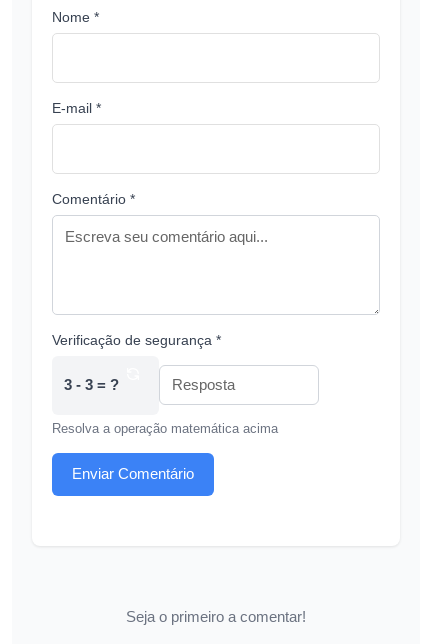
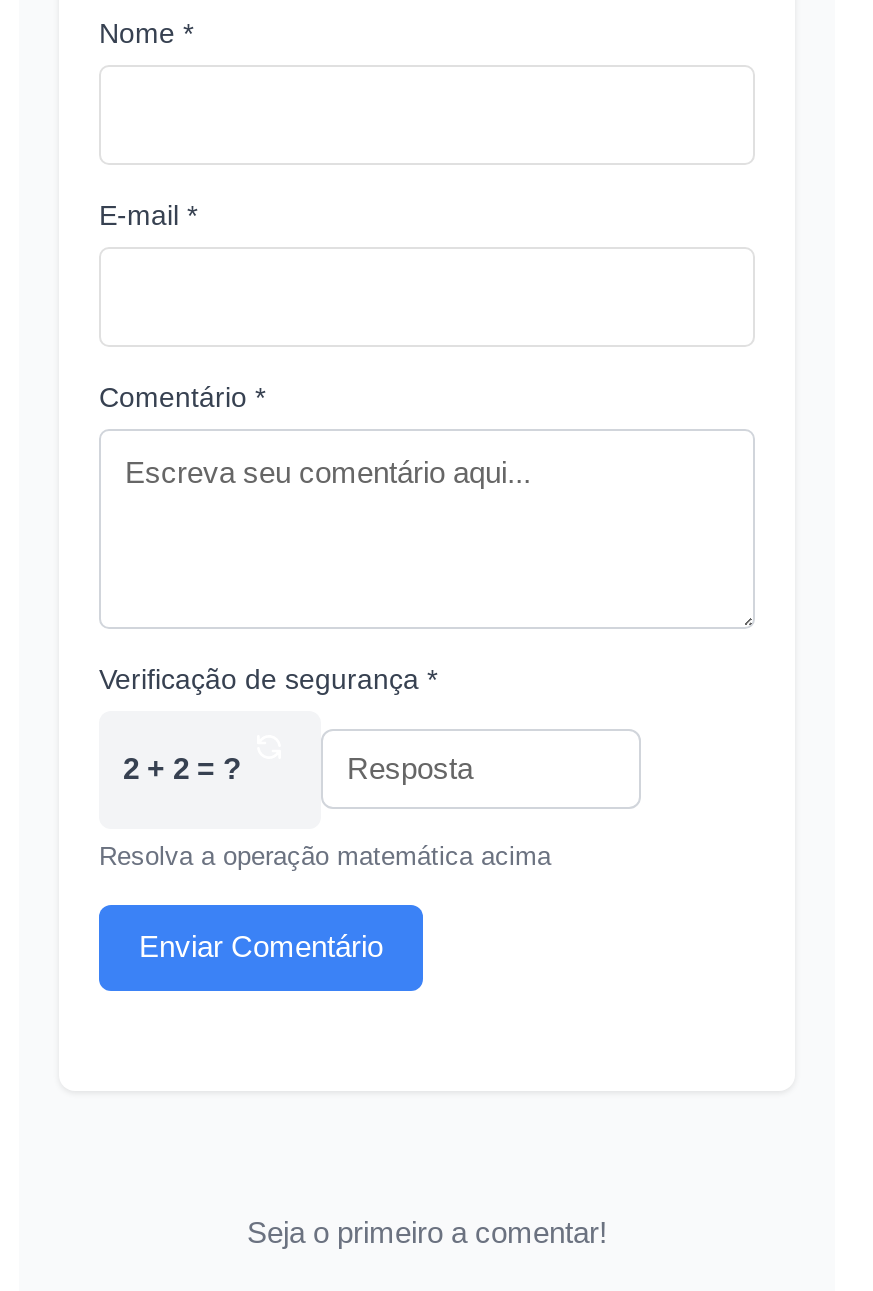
- 3 - 3 = ?
+ 2 + 2 = ?
